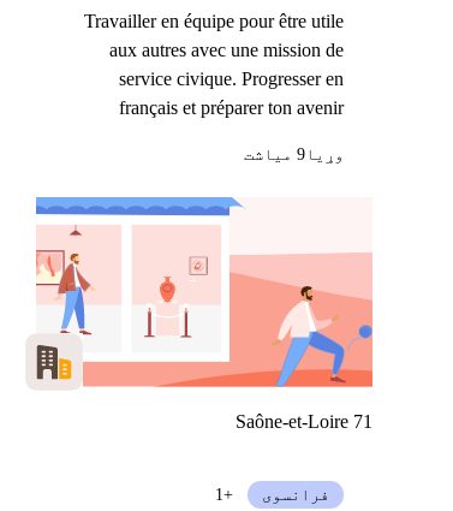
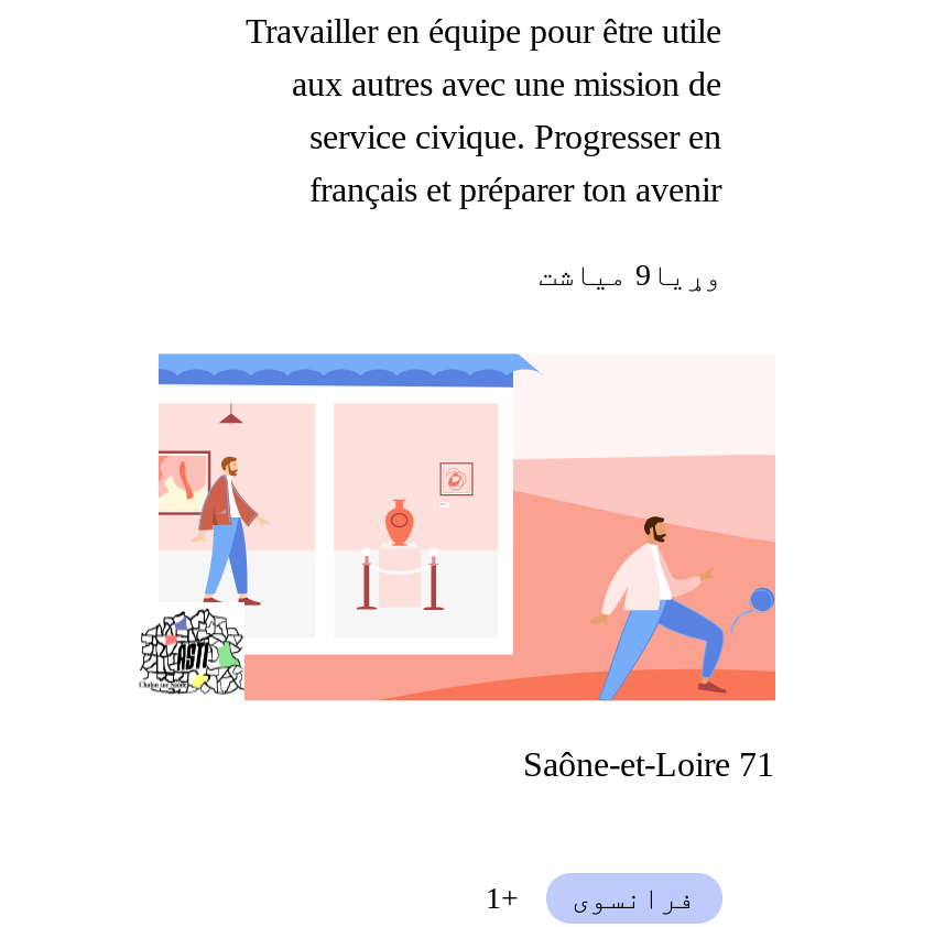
- [image]
+ [image]
